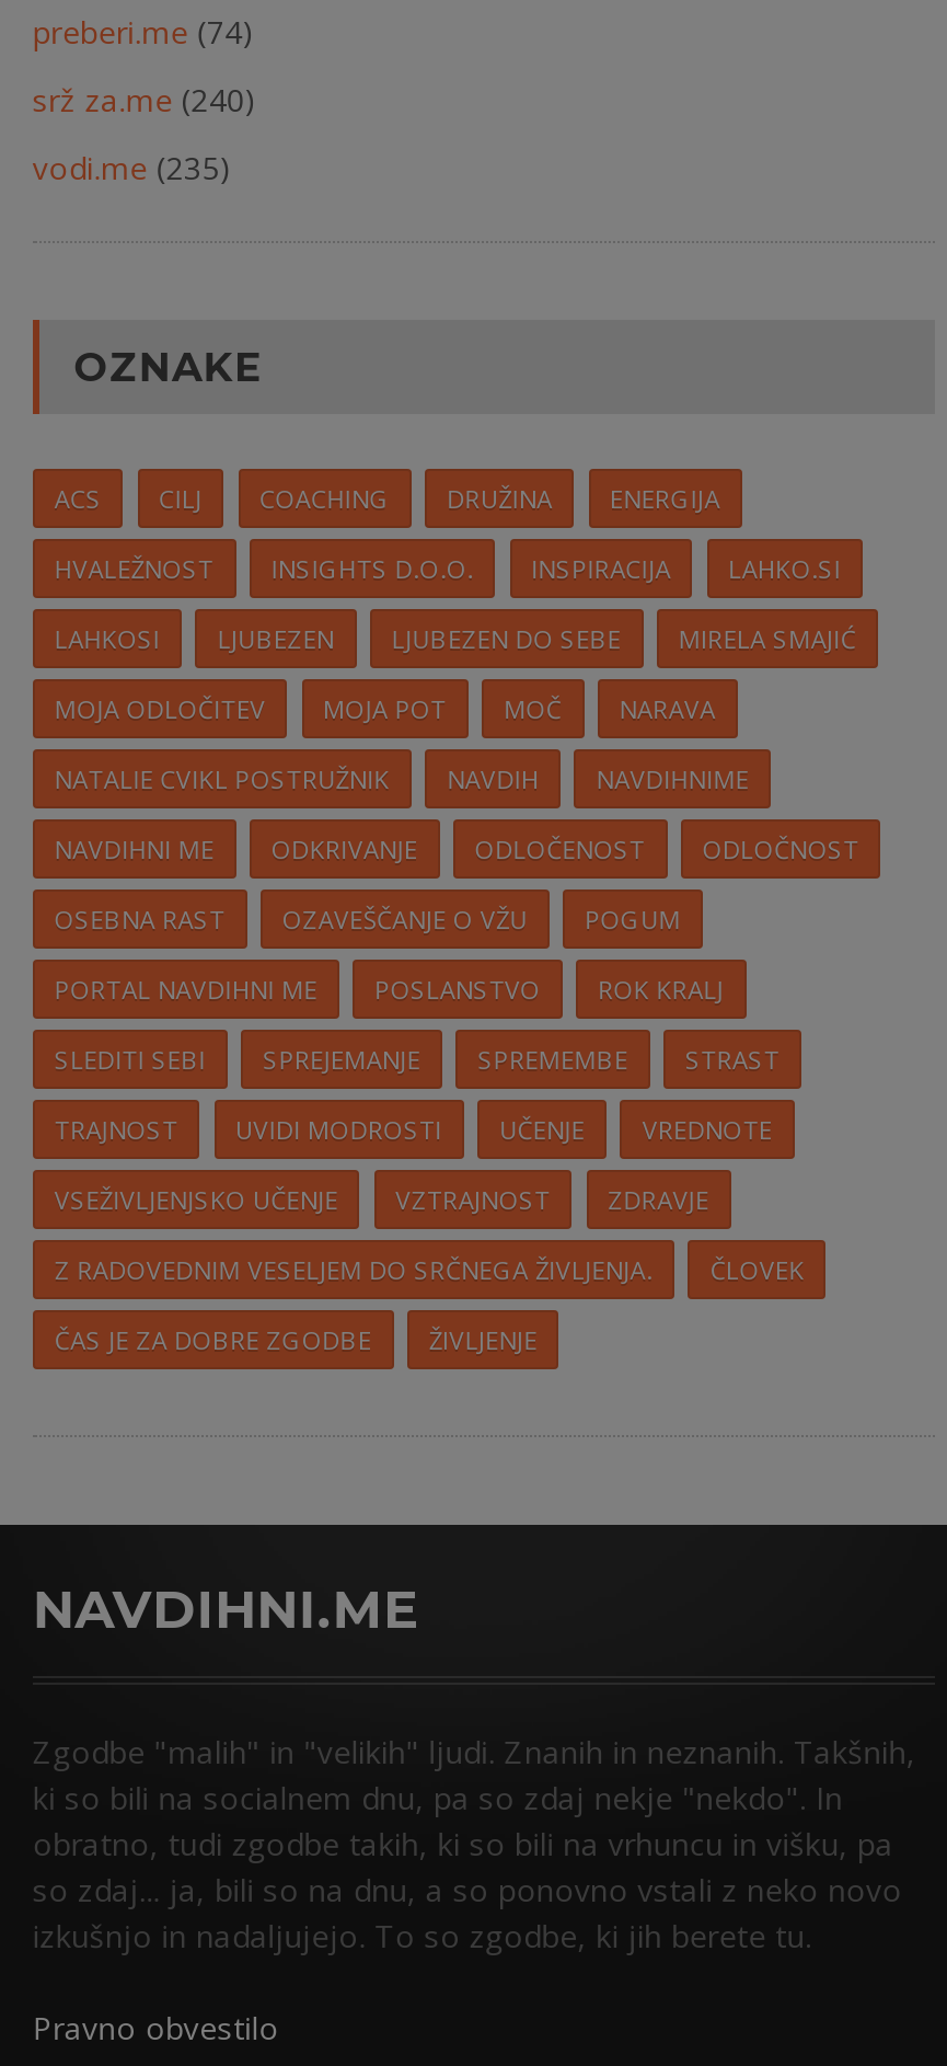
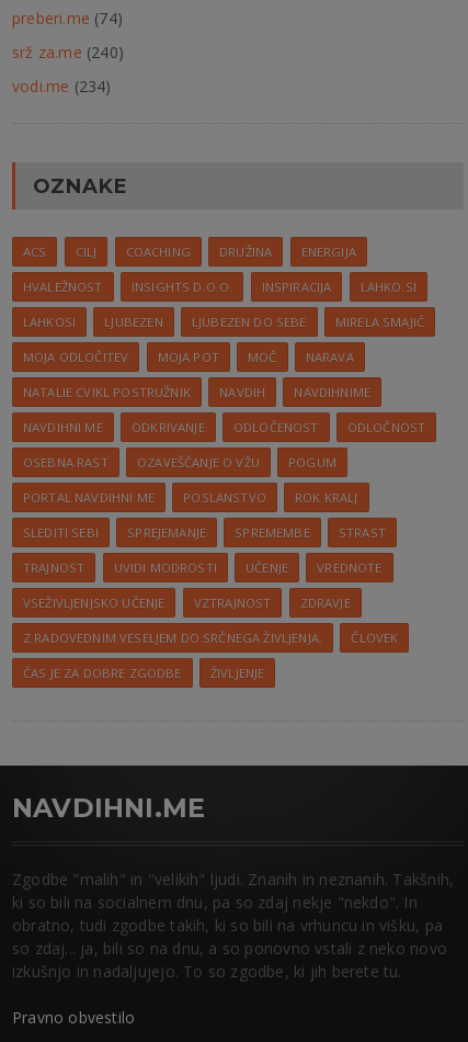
- vodi.me (235)
+ vodi.me (234)
